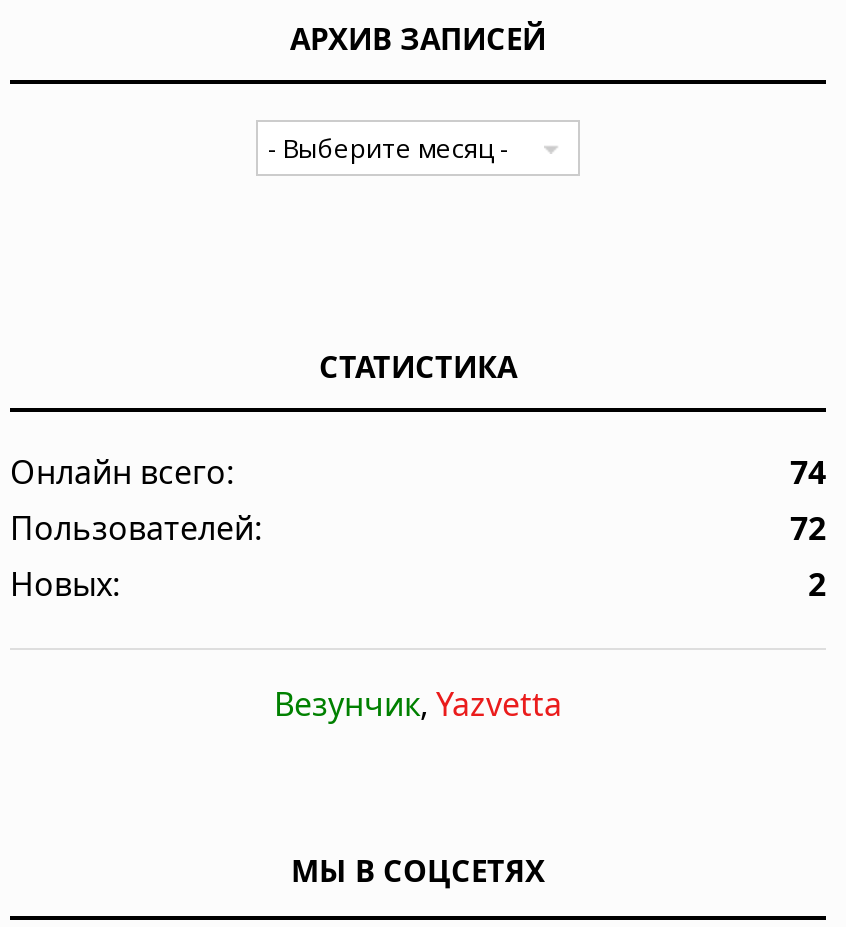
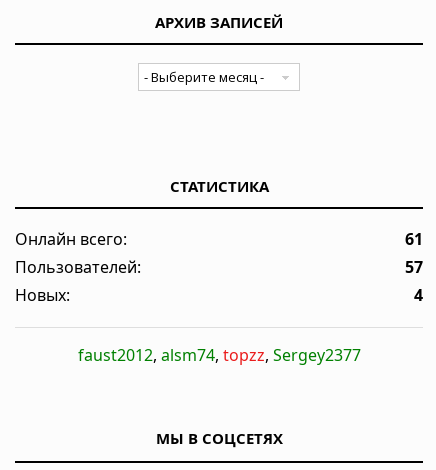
- 74
+ 61

- 72
+ 57

- 2
+ 4

- Везунчик, Yazvetta
+ faust2012, alsm74, topzz, Sergey2377
